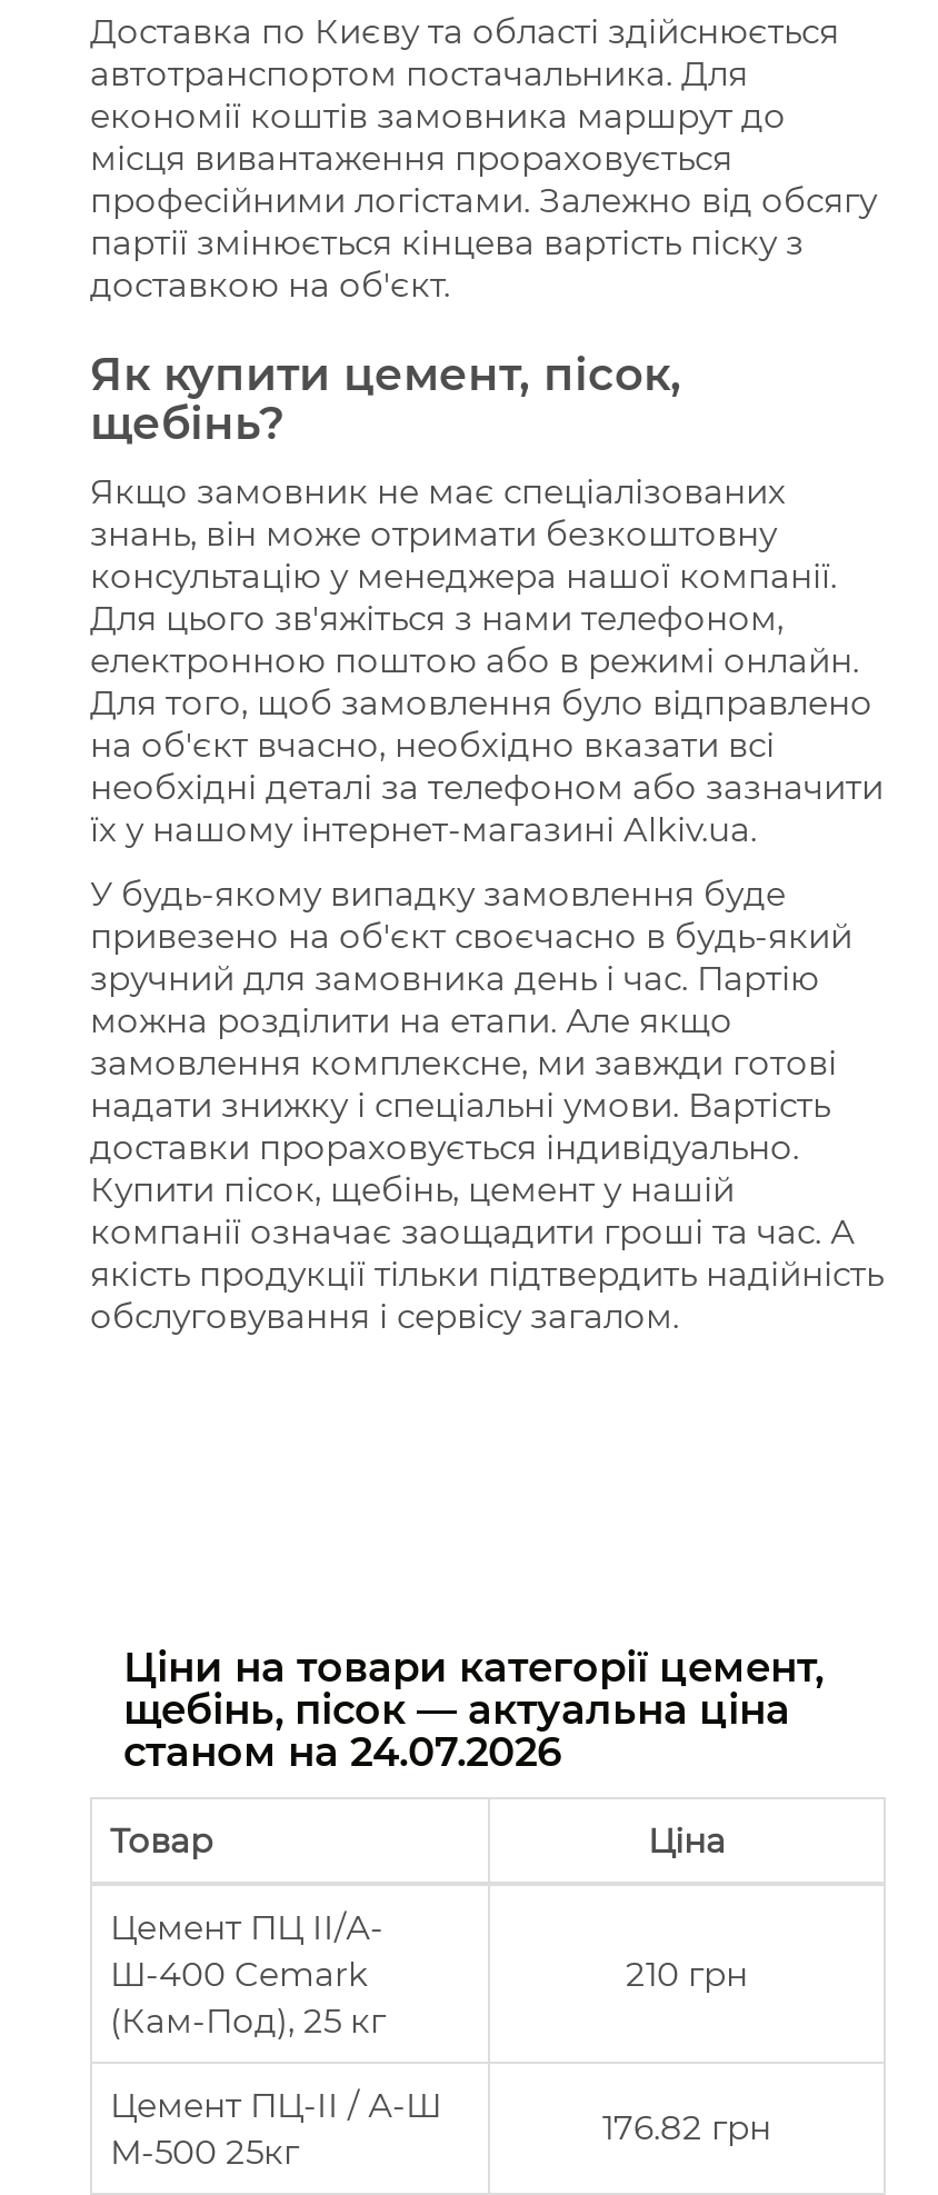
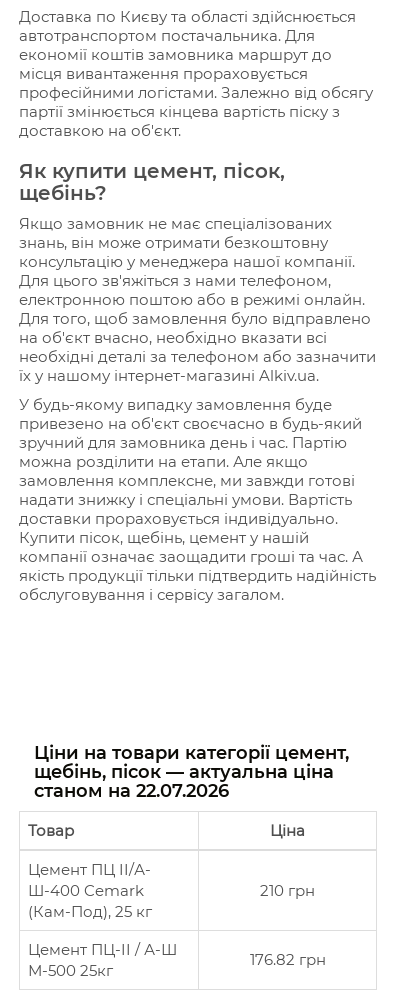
- станом на 24.07.2026
+ станом на 22.07.2026
